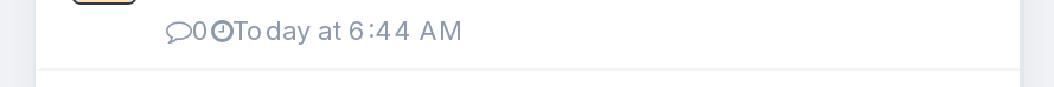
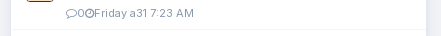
- 0 Today at 6:44 AM
+ 0 Friday a31 7:23 AM
